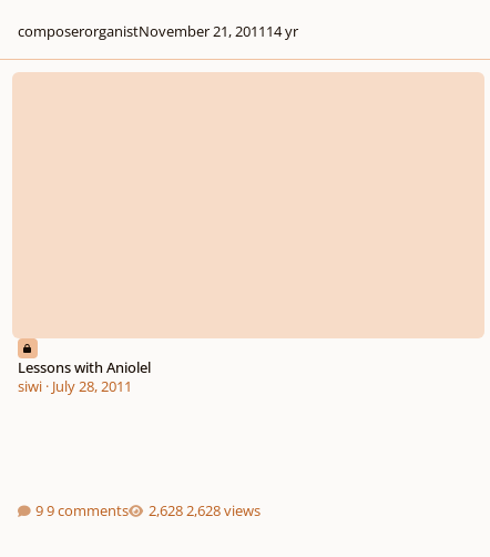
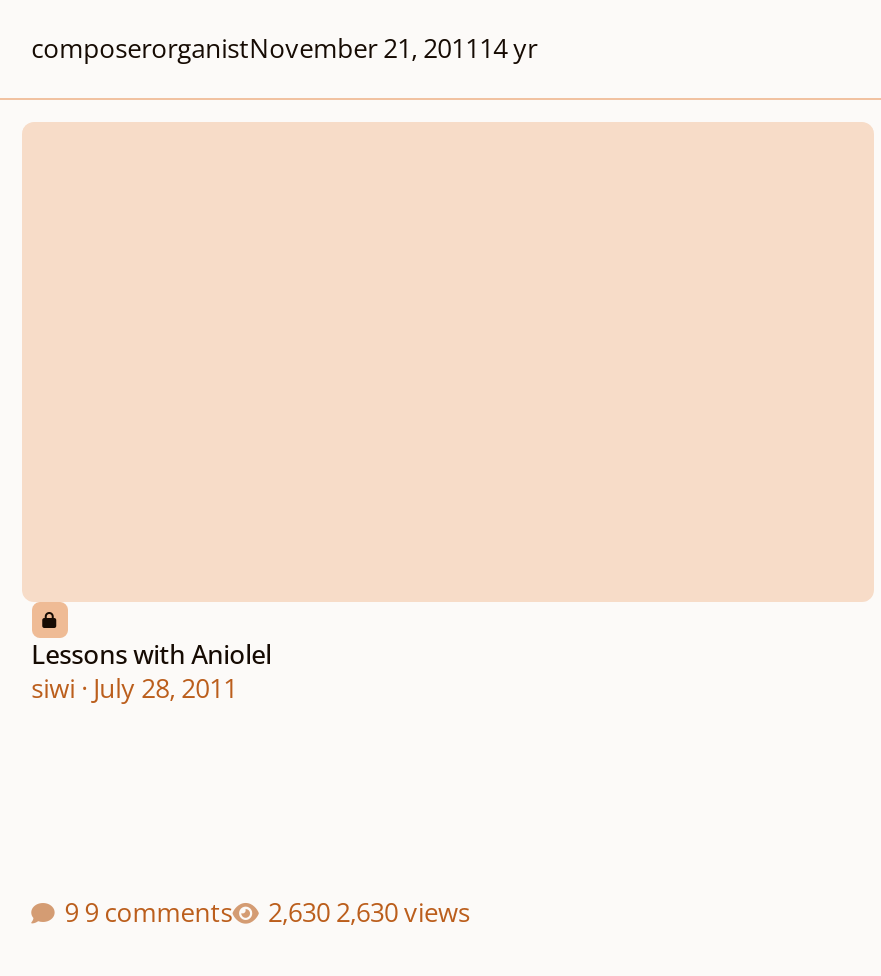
- 2,628 views
+ 2,630 views
